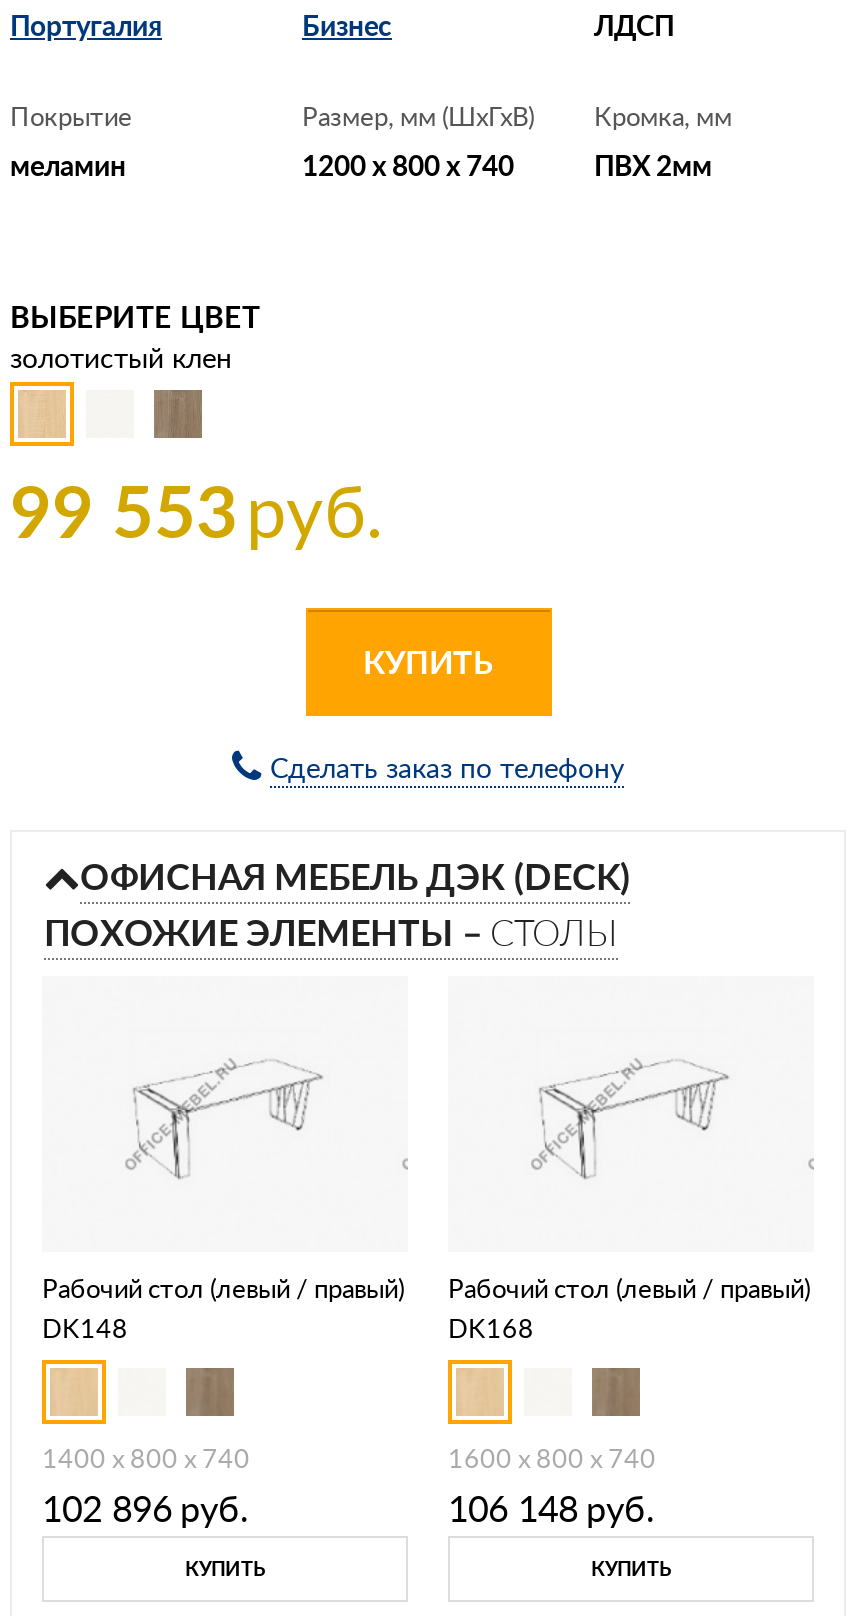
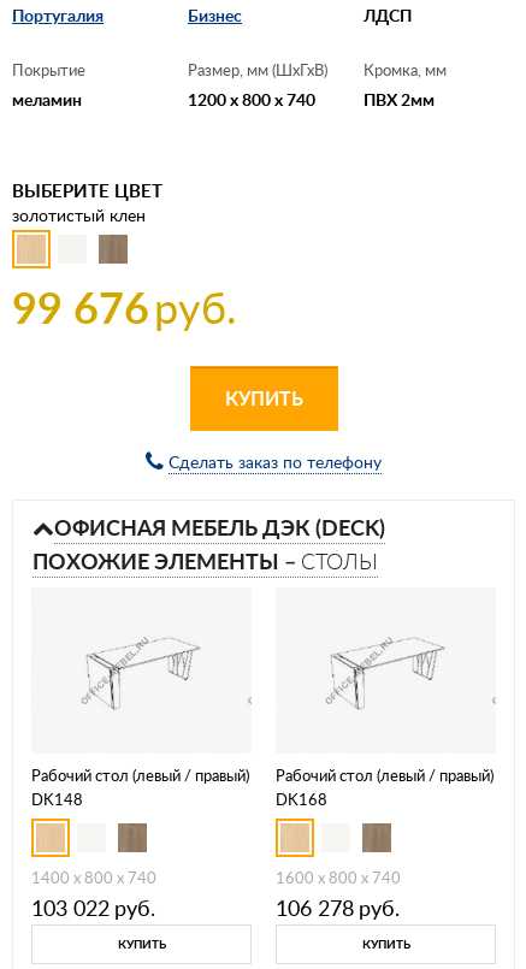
- 99 553 руб.
+ 99 676 руб.

- 102 896 руб.
+ 103 022 руб.

- 106 148 руб.
+ 106 278 руб.
